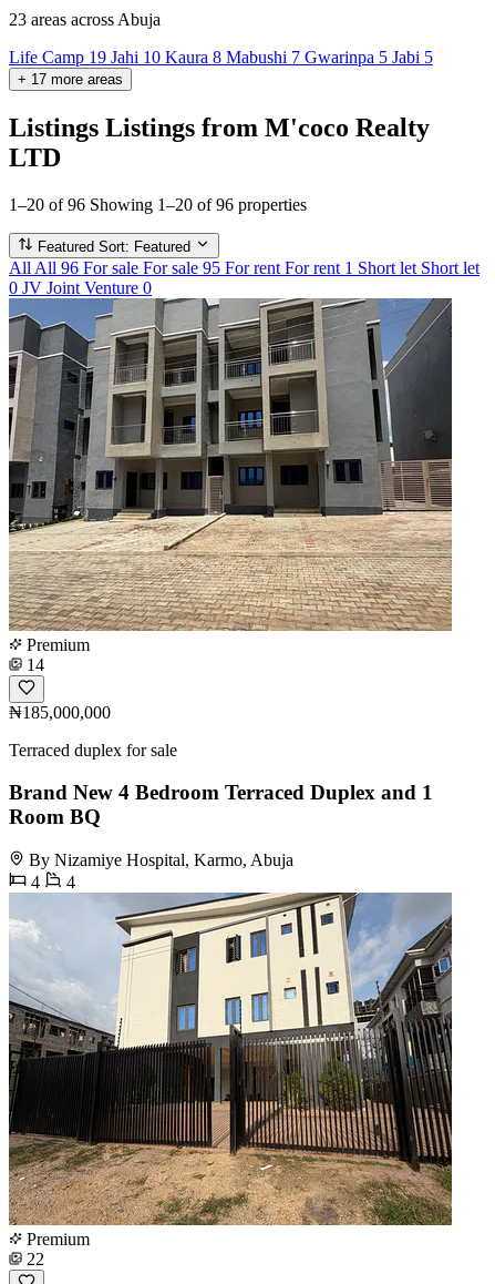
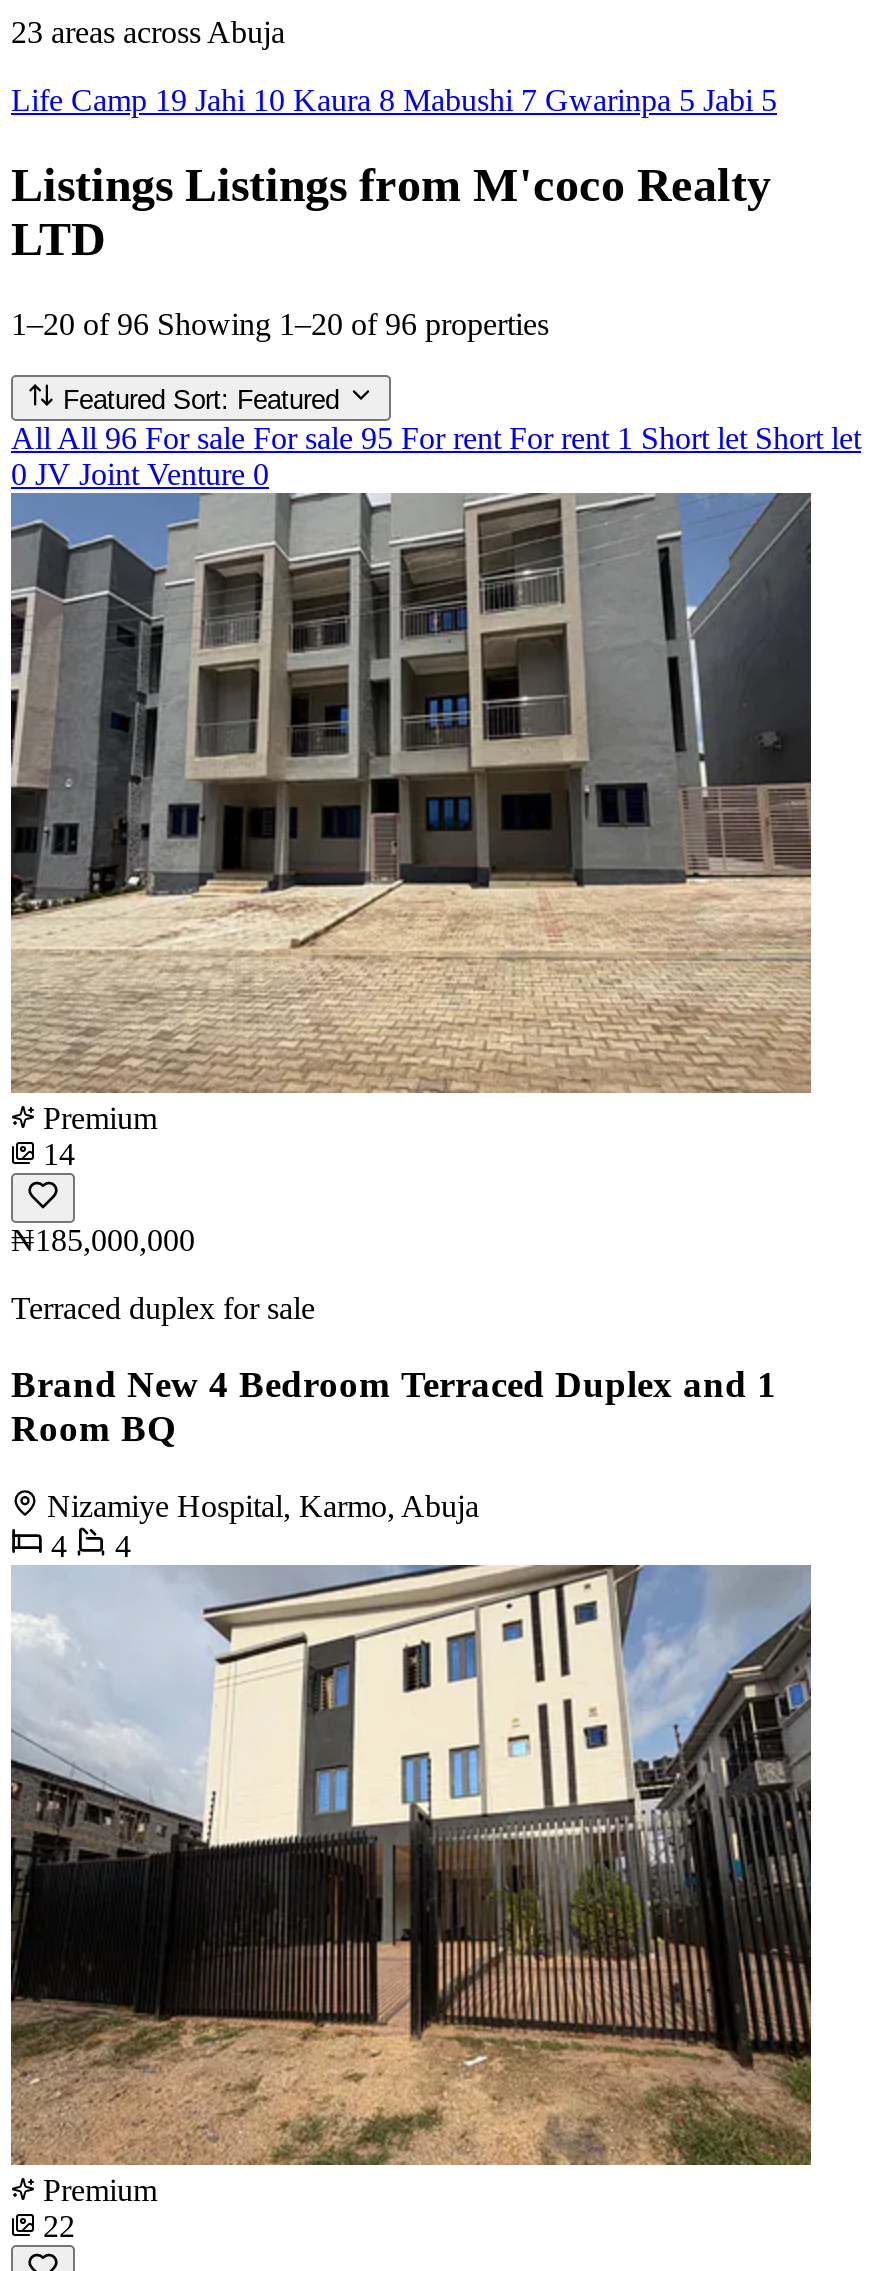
- + 17 more areas

- By Nizamiye Hospital, Karmo, Abuja
+ Nizamiye Hospital, Karmo, Abuja
